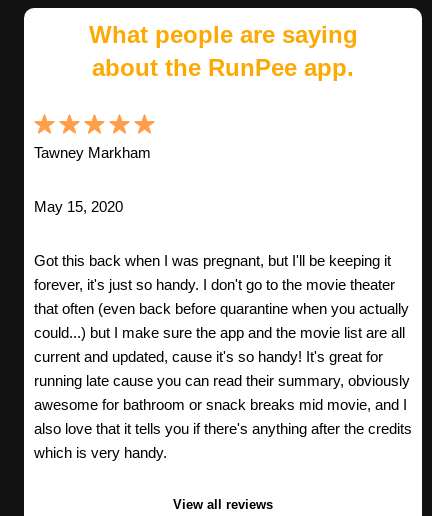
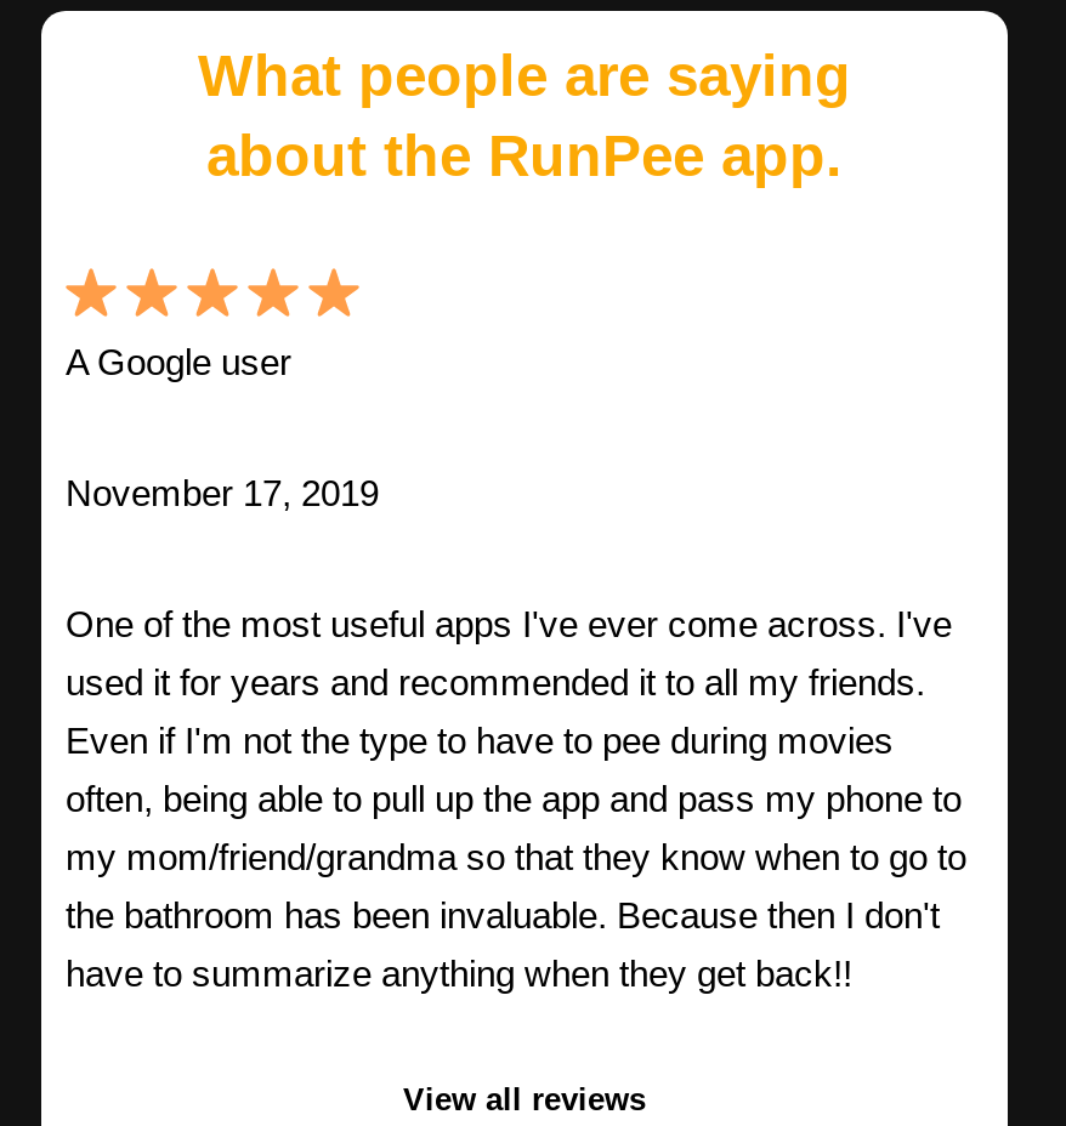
- Tawney Markham
+ A Google user

- May 15, 2020
+ November 17, 2019

- Got this back when I was pregnant, but I'll be keeping it
- forever, it's just so handy. I don't go to the movie theater
- that often (even back before quarantine when you actually
- could...) but I make sure the app and the movie list are all
- current and updated, cause it's so handy! It's great for
- running late cause you can read their summary, obviously
- awesome for bathroom or snack breaks mid movie, and I
- also love that it tells you if there's anything after the credits
- which is very handy.
+ One of the most useful apps I've ever come across. I've
+ used it for years and recommended it to all my friends.
+ Even if I'm not the type to have to pee during movies
+ often, being able to pull up the app and pass my phone to
+ my mom/friend/grandma so that they know when to go to
+ the bathroom has been invaluable. Because then I don't
+ have to summarize anything when they get back!!
